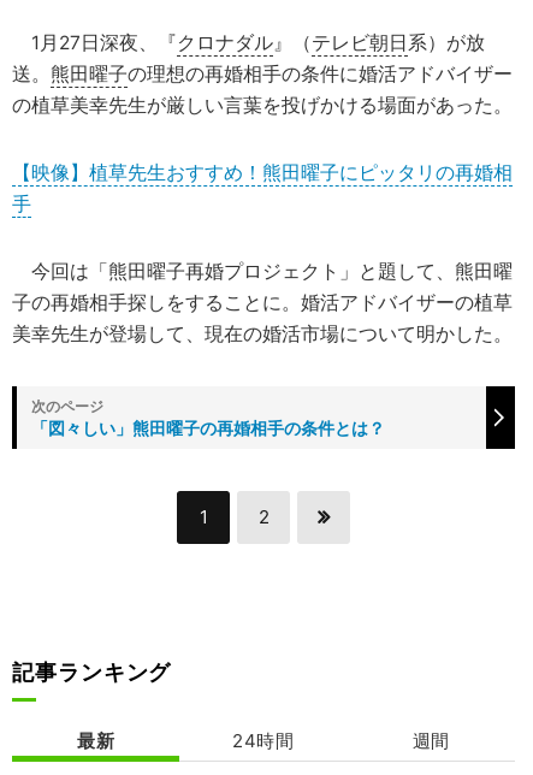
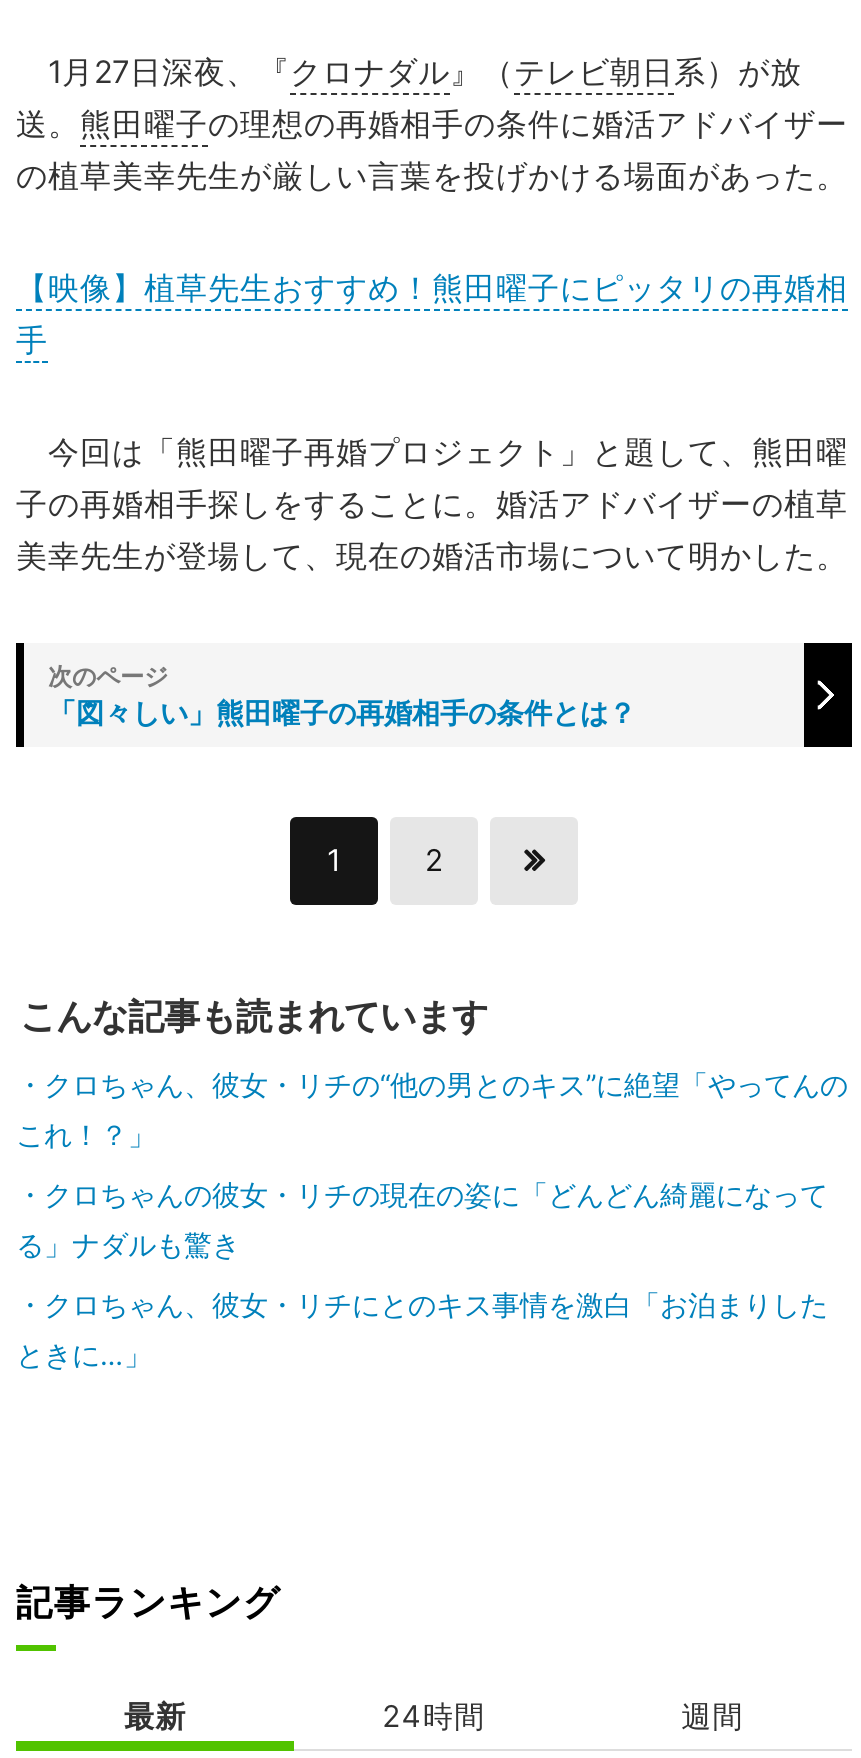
+ こんな記事も読まれています
+ クロちゃん、彼女・リチの“他の男とのキス”に絶望「やってんの
+ これ！？」
+ クロちゃんの彼女・リチの現在の姿に「どんどん綺麗になって
+ る」ナダルも驚き
+ クロちゃん、彼女・リチにとのキス事情を激白「お泊まりした
+ ときに…」
